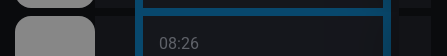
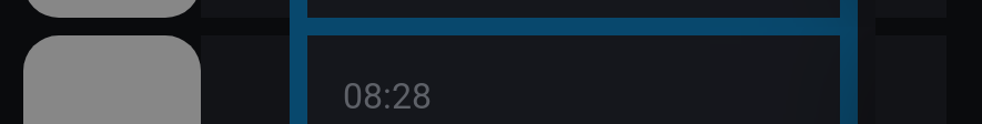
- 08:26
+ 08:28
